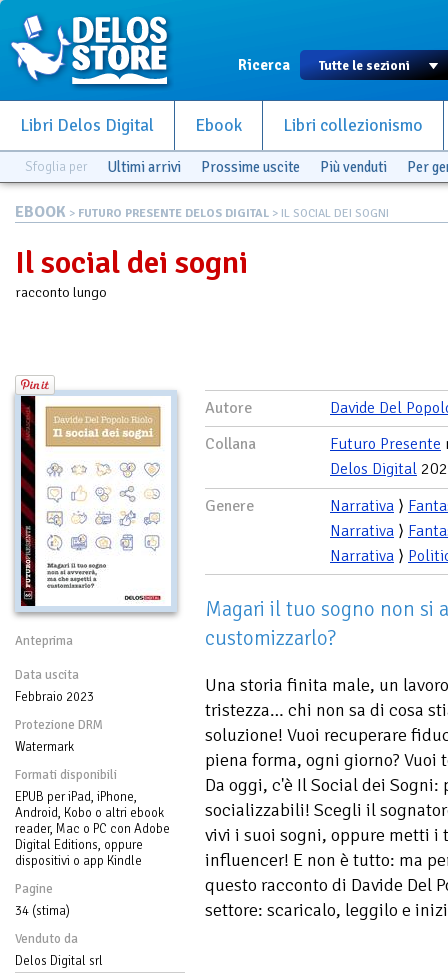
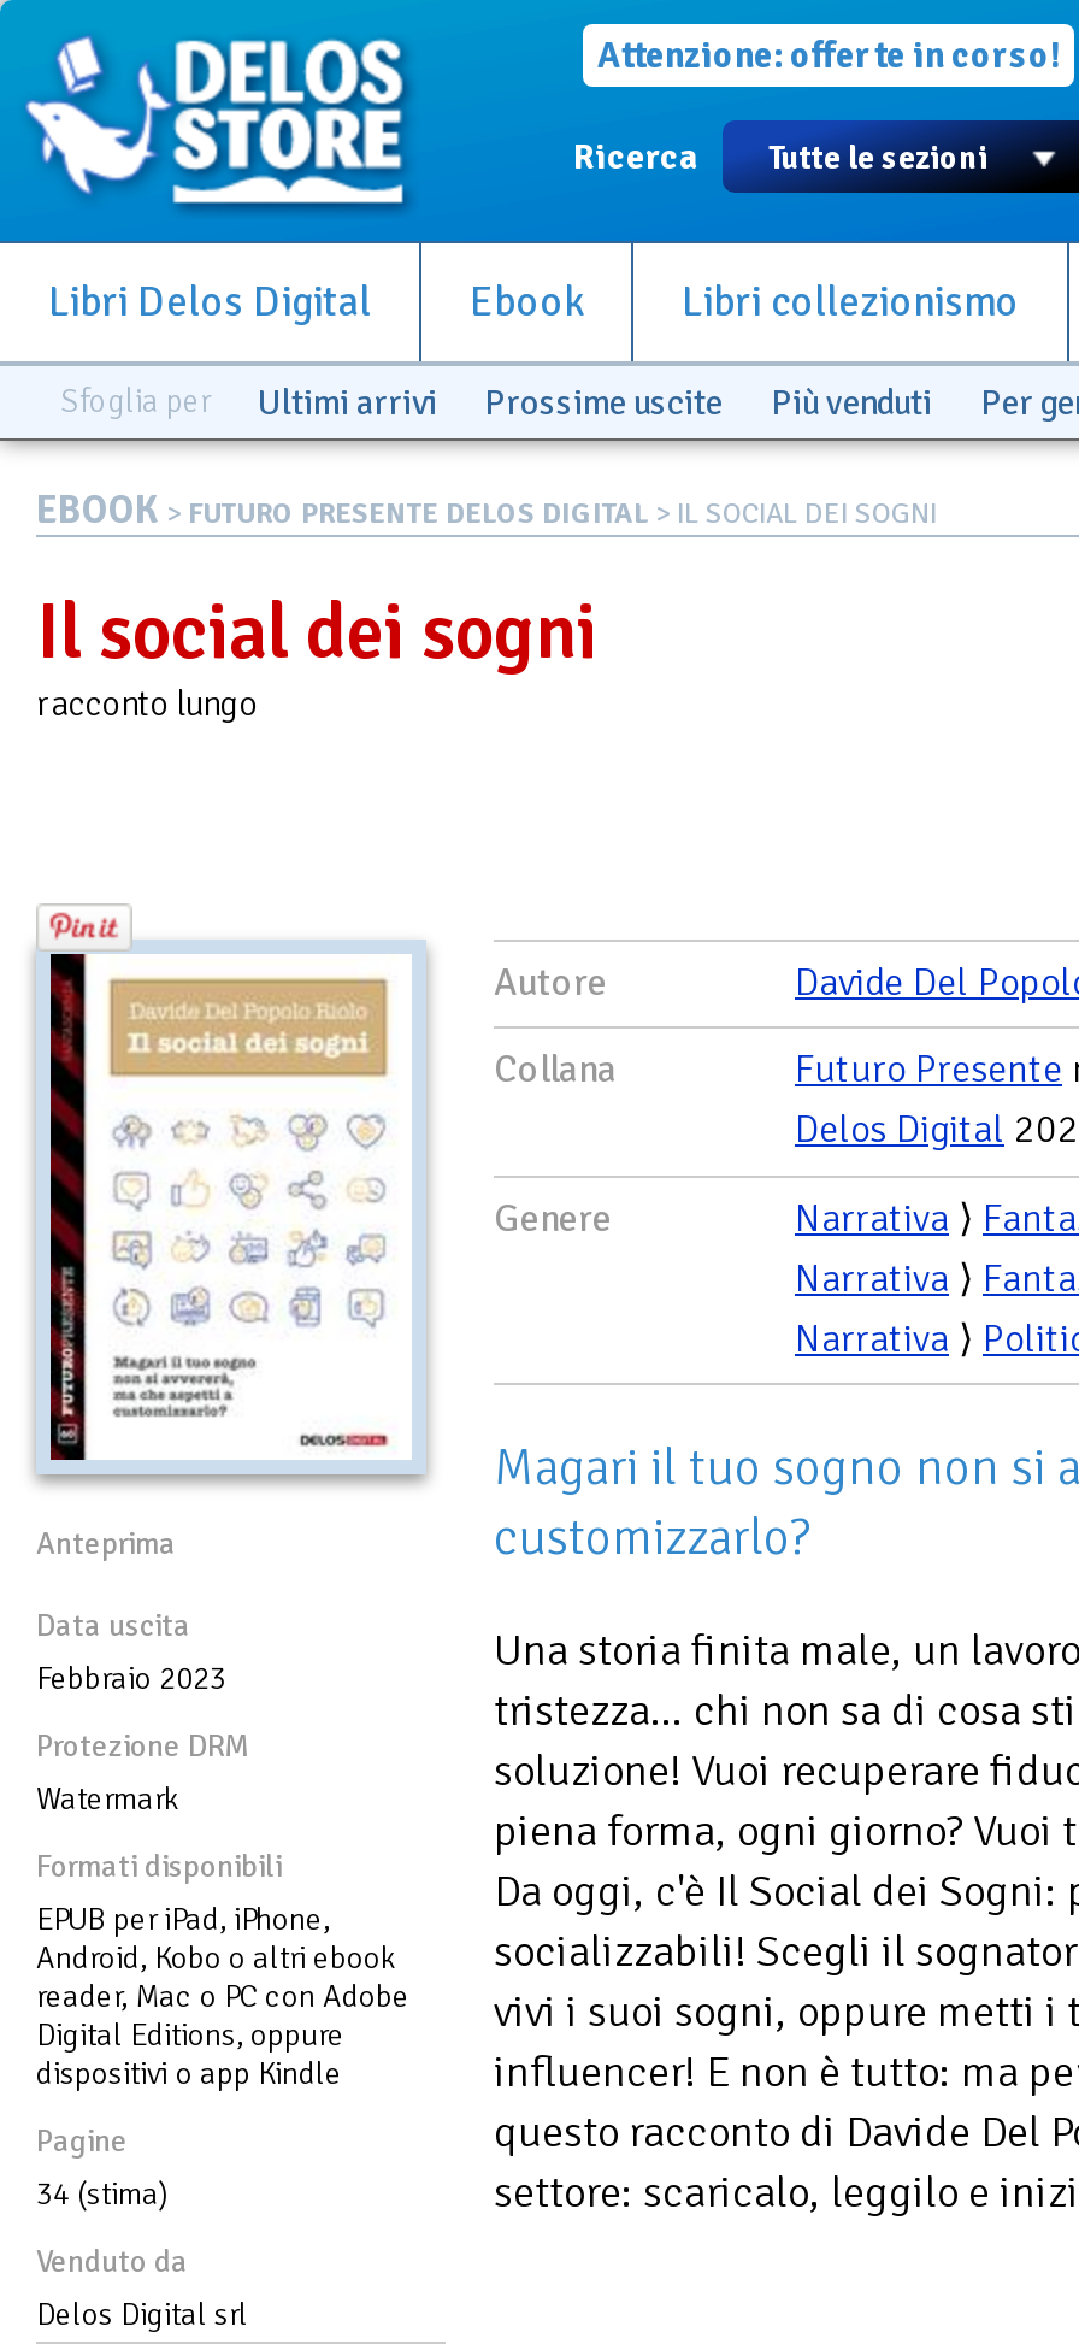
+ Attenzione: offerte in corso!
